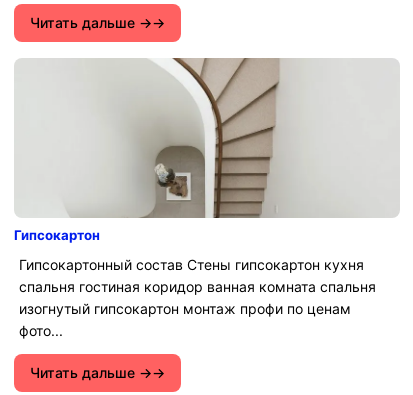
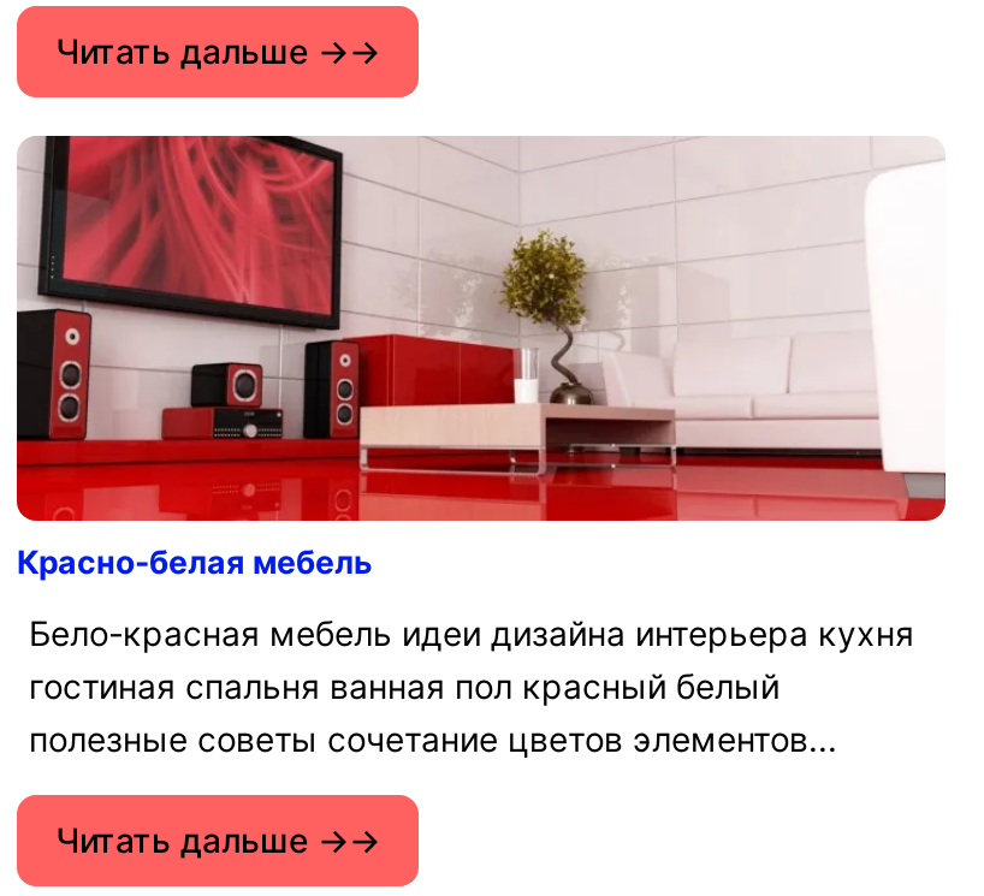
- [image]
- Гипсокартон
+ [image]
+ Красно-белая мебель

- Гипсокартонный состав Стены гипсокартон кухня
- спальня гостиная коридор ванная комната спальня
- изогнутый гипсокартон монтаж профи по ценам
- фото...
+ Бело-красная мебель идеи дизайна интерьера кухня
+ гостиная спальня ванная пол красный белый
+ полезные советы сочетание цветов элементов...
